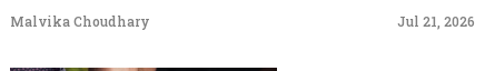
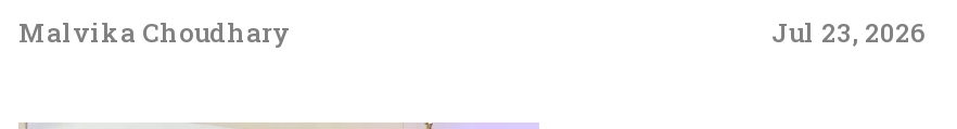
- Jul 21, 2026
+ Jul 23, 2026
